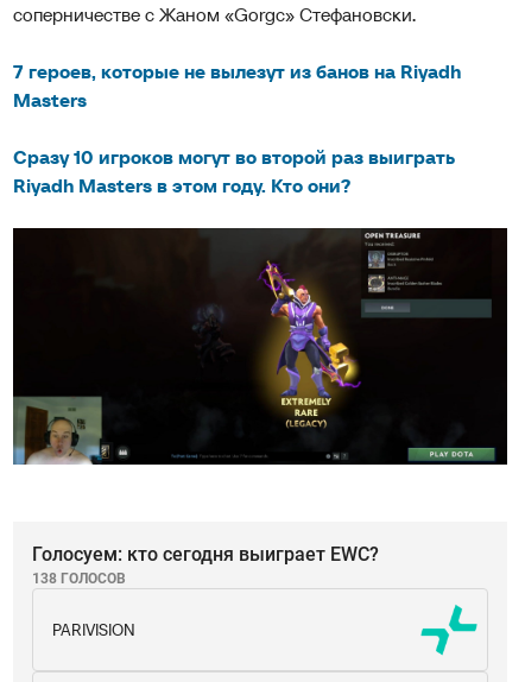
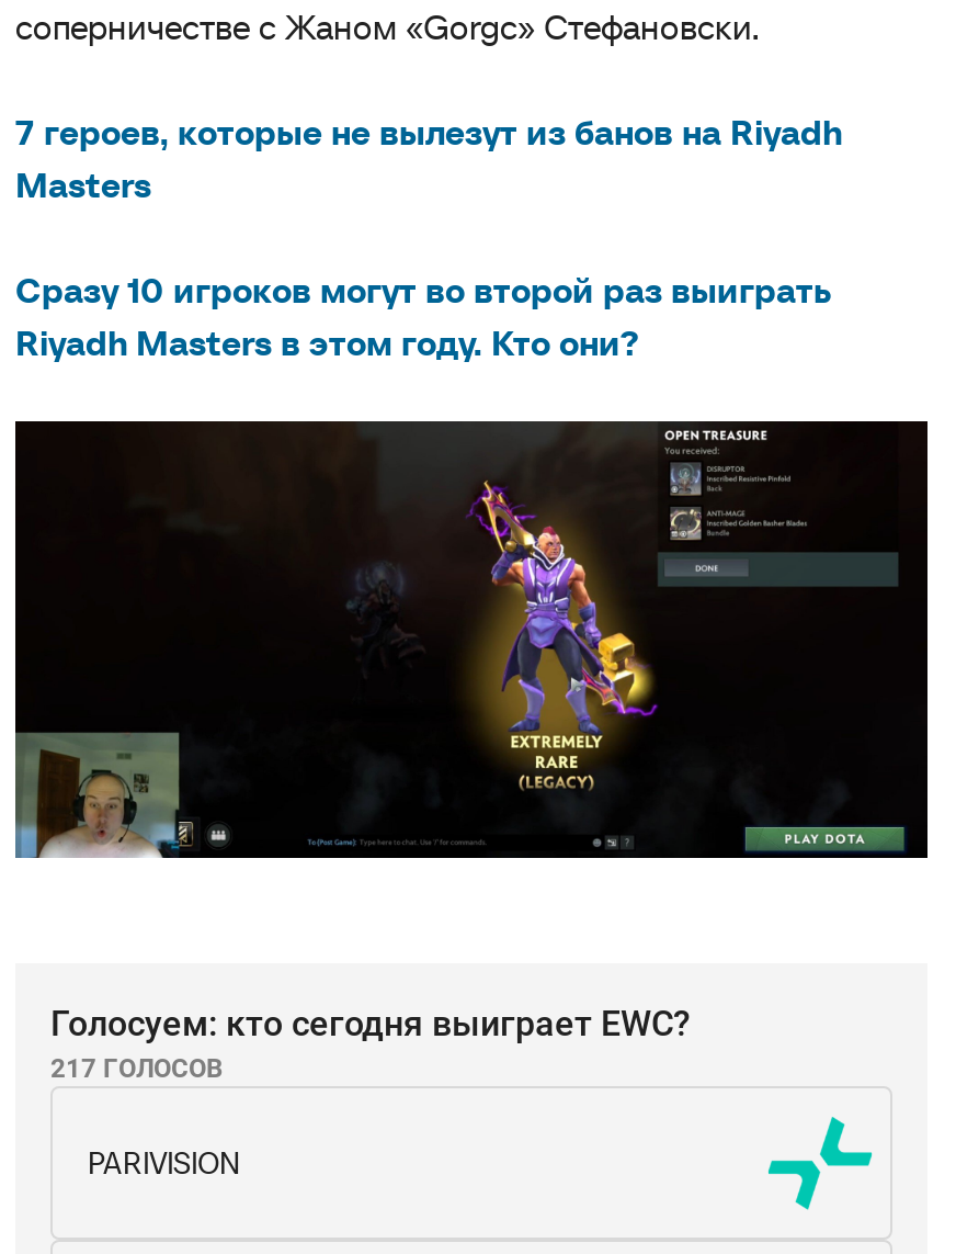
- 138 ГОЛОСОВ
+ 217 ГОЛОСОВ
